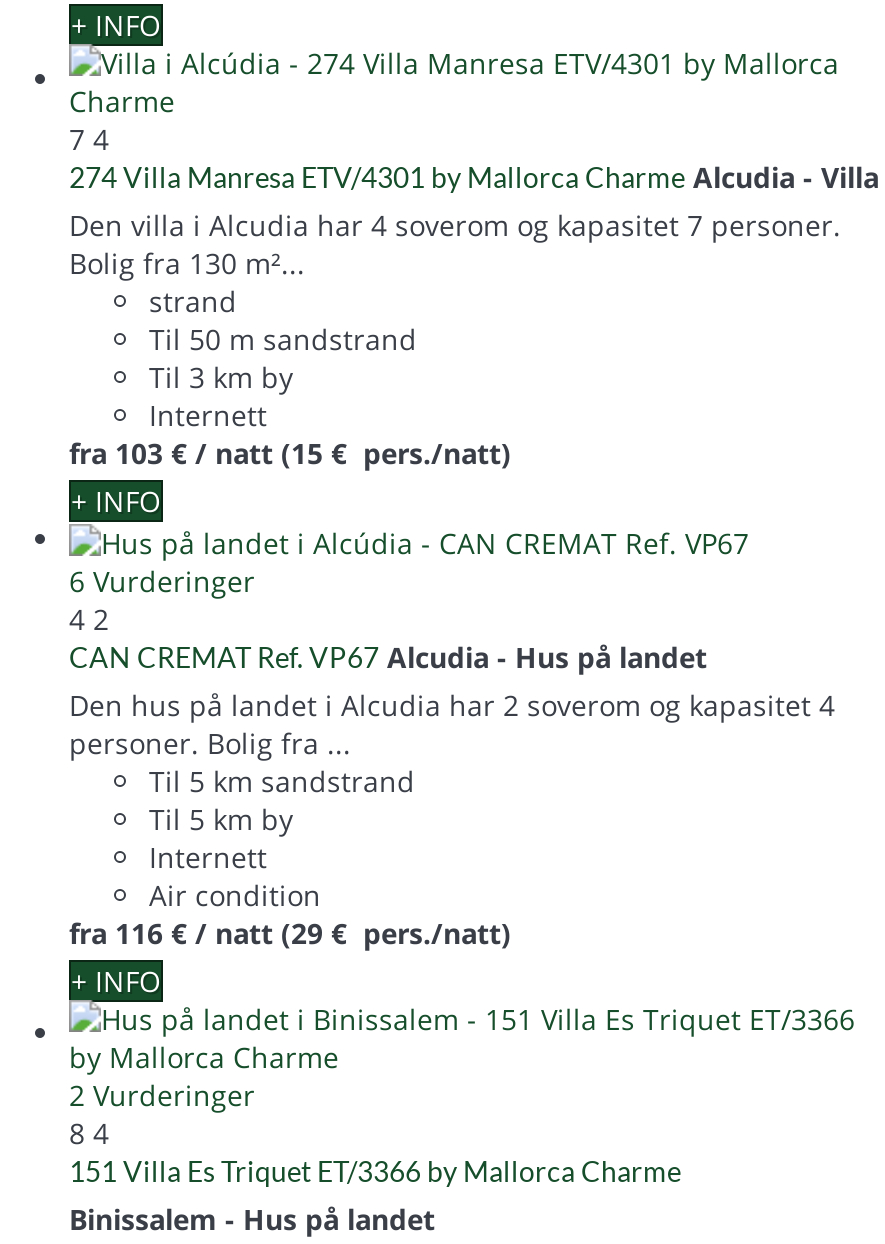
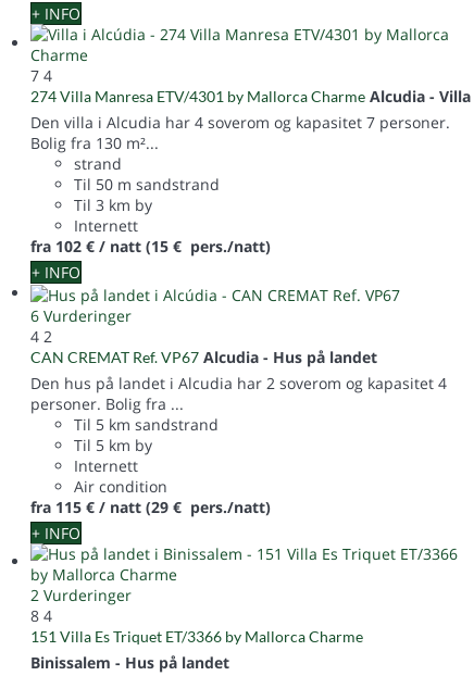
- fra 103 € / natt (15 € pers./natt)
+ fra 102 € / natt (15 € pers./natt)

- fra 116 € / natt (29 € pers./natt)
+ fra 115 € / natt (29 € pers./natt)
